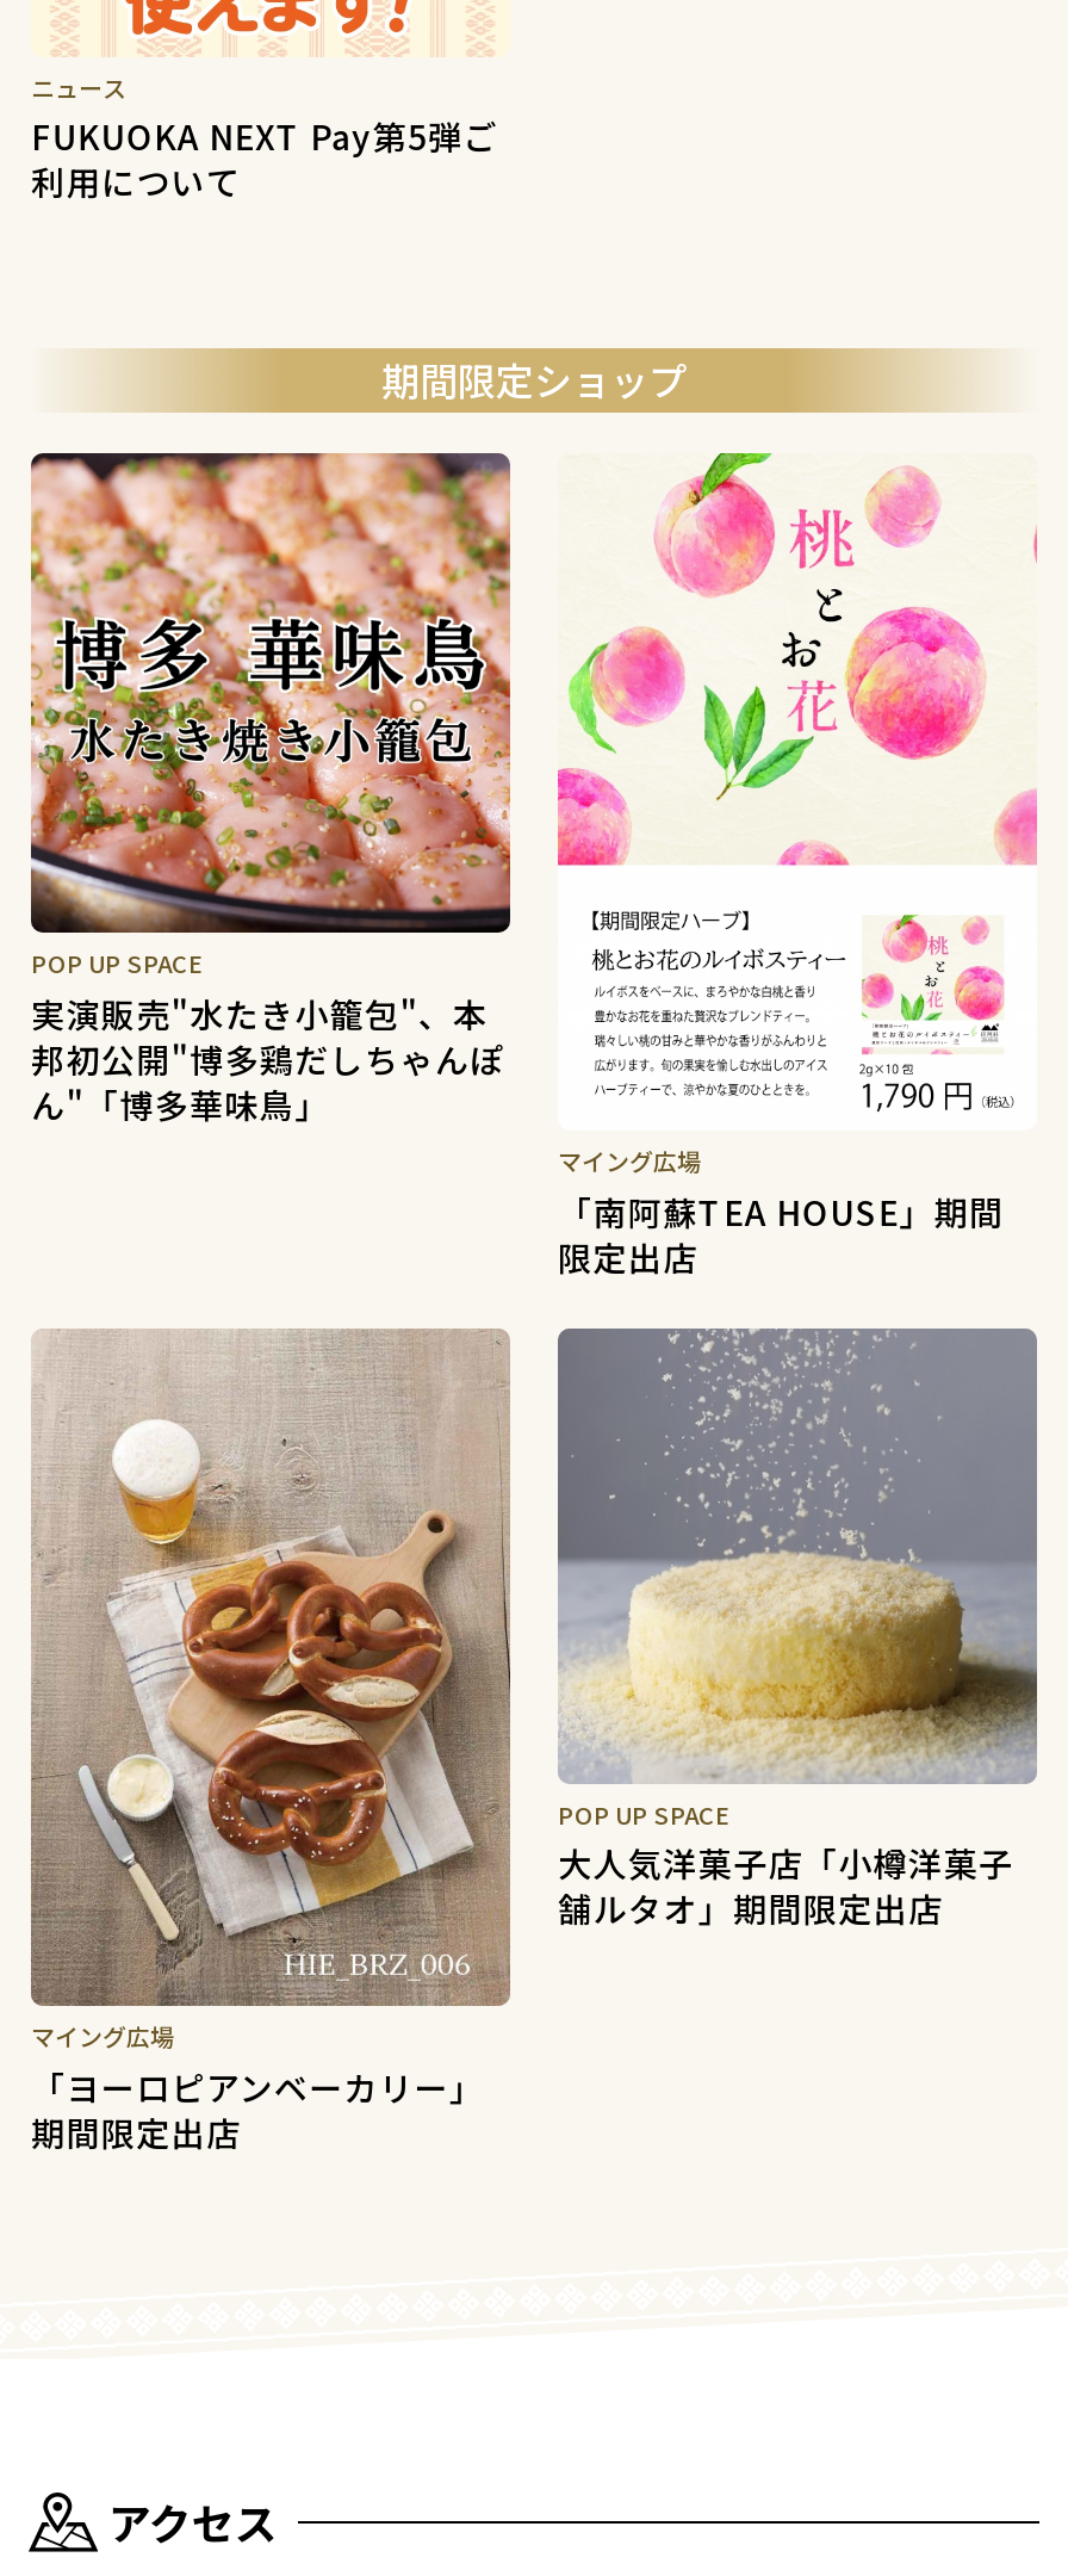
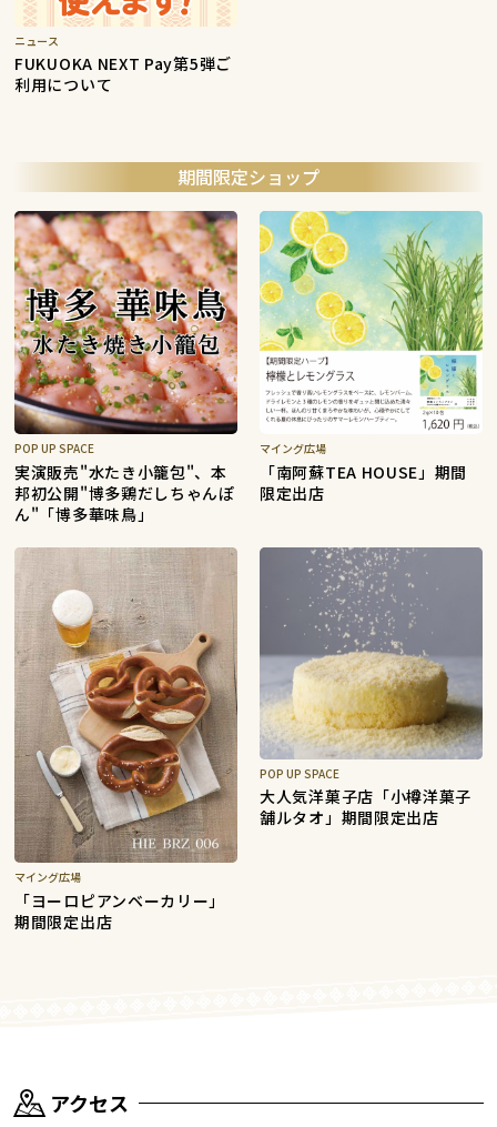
- [image]
+ [image]

moved up: マイング広場 | 「南阿蘇TEA HOUSE」期間 | 限定出店
